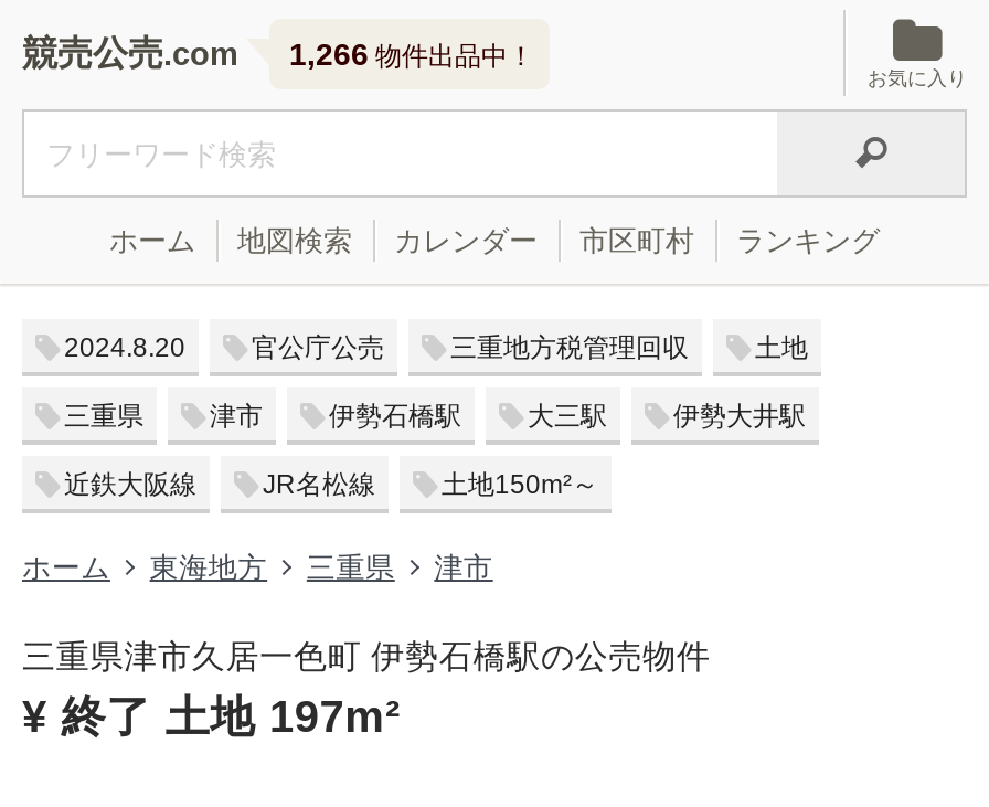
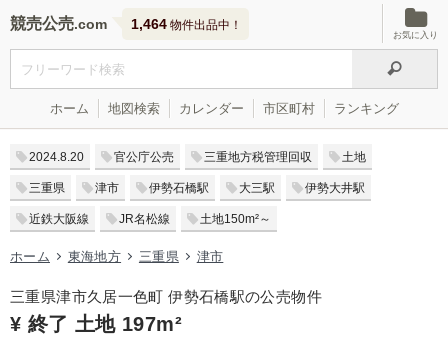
- 1,266物件出品中！
+ 1,464物件出品中！
